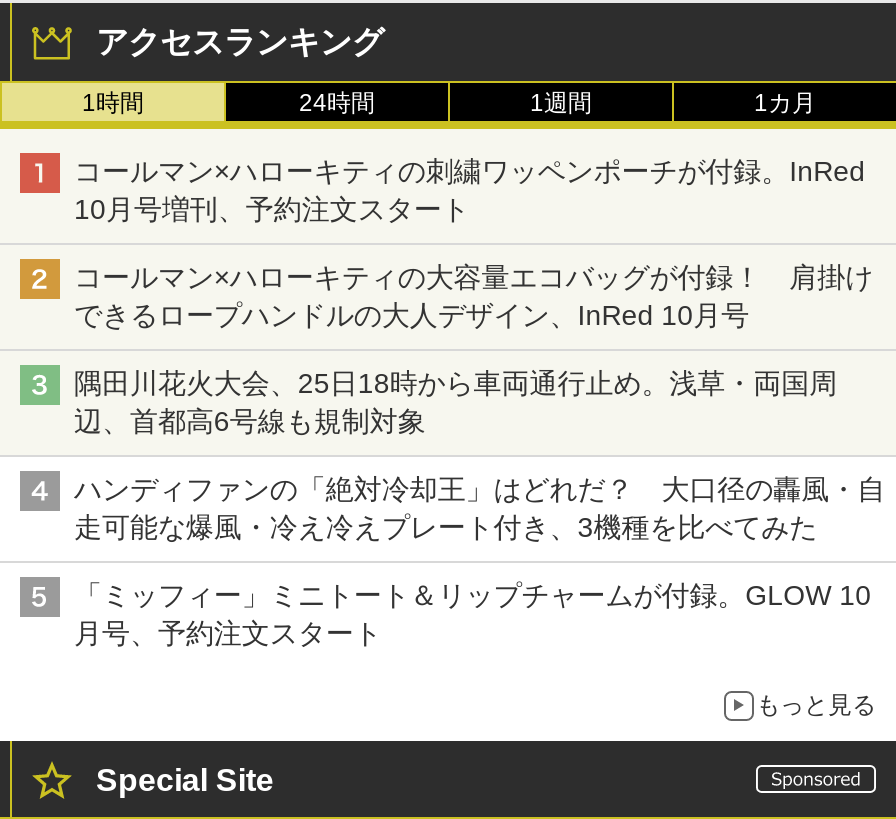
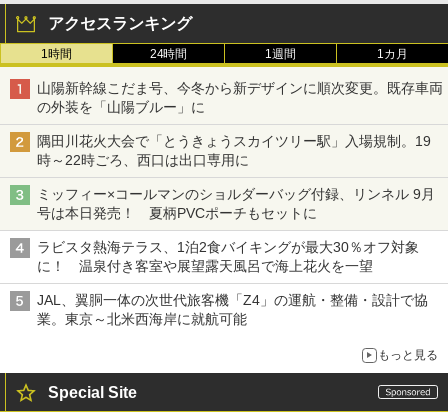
- コールマン×ハローキティの刺繍ワッペンポーチが付録。InRed
- 10月号増刊、予約注文スタート
+ 山陽新幹線こだま号、今冬から新デザインに順次変更。既存車両
+ の外装を「山陽ブルー」に

- コールマン×ハローキティの大容量エコバッグが付録！ 肩掛け
- できるロープハンドルの大人デザイン、InRed 10月号
+ 隅田川花火大会で「とうきょうスカイツリー駅」入場規制。19
+ 時～22時ごろ、西口は出口専用に

- 隅田川花火大会、25日18時から車両通行止め。浅草・両国周
- 辺、首都高6号線も規制対象
+ ミッフィー×コールマンのショルダーバッグ付録、リンネル 9月
+ 号は本日発売！ 夏柄PVCポーチもセットに

- ハンディファンの「絶対冷却王」はどれだ？ 大口径の轟風・自
- 走可能な爆風・冷え冷えプレート付き、3機種を比べてみた
+ ラビスタ熱海テラス、1泊2食バイキングが最大30％オフ対象
+ に！ 温泉付き客室や展望露天風呂で海上花火を一望

- 「ミッフィー」ミニトート＆リップチャームが付録。GLOW 10
- 月号、予約注文スタート
+ JAL、翼胴一体の次世代旅客機「Z4」の運航・整備・設計で協
+ 業。東京～北米西海岸に就航可能
